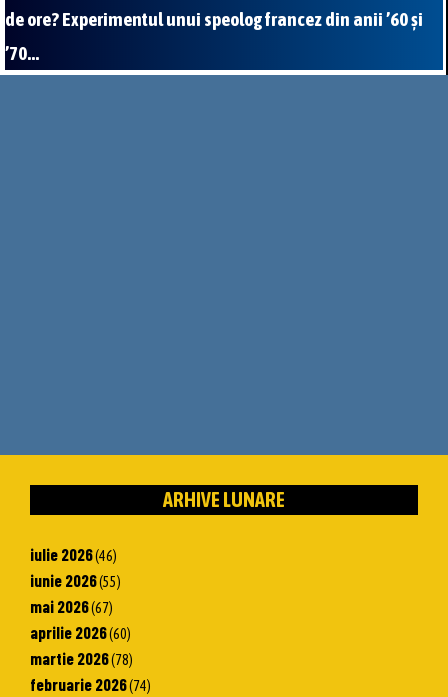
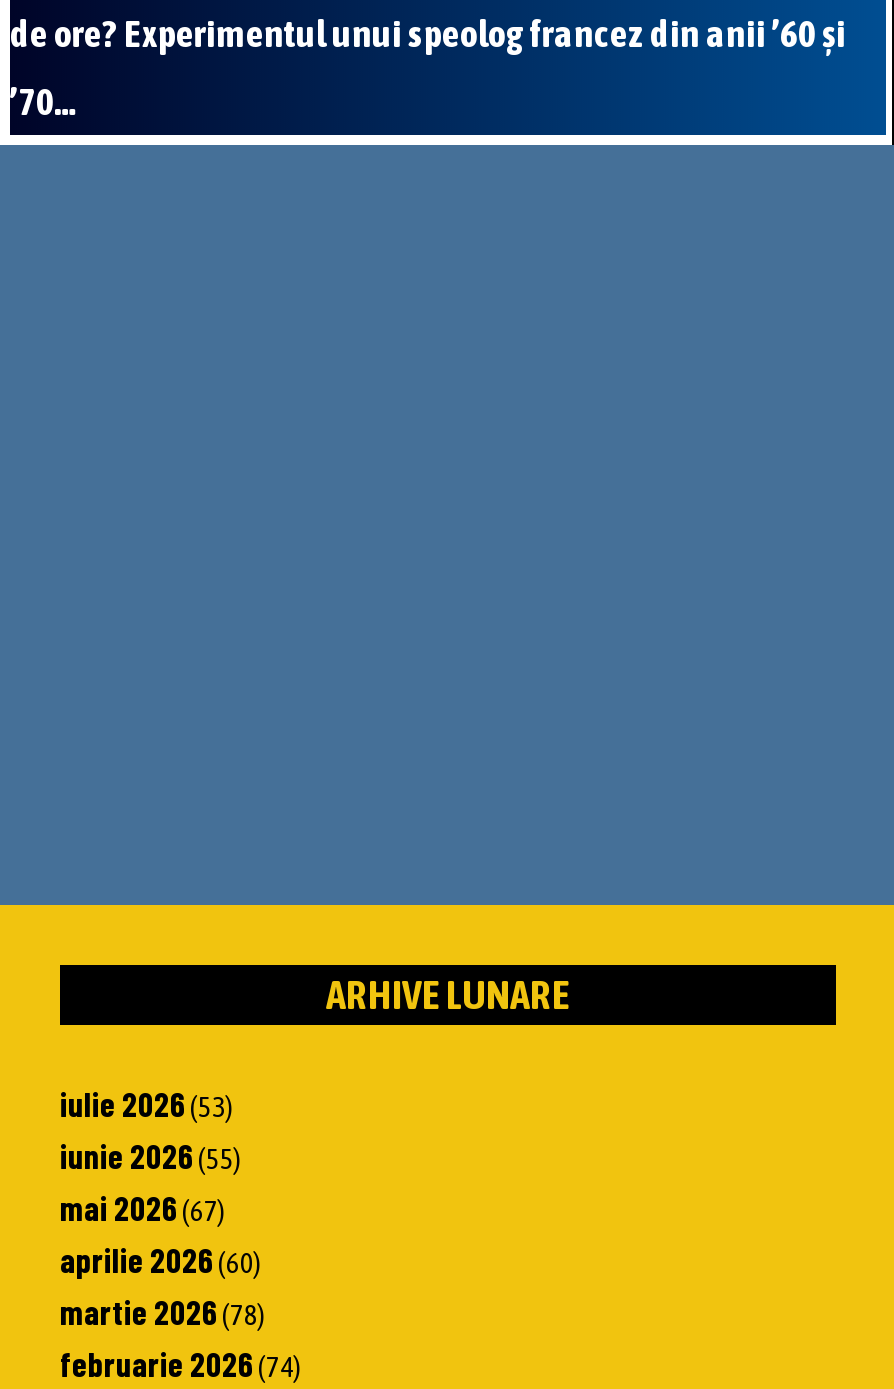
- iulie 2026 (46)
+ iulie 2026 (53)
